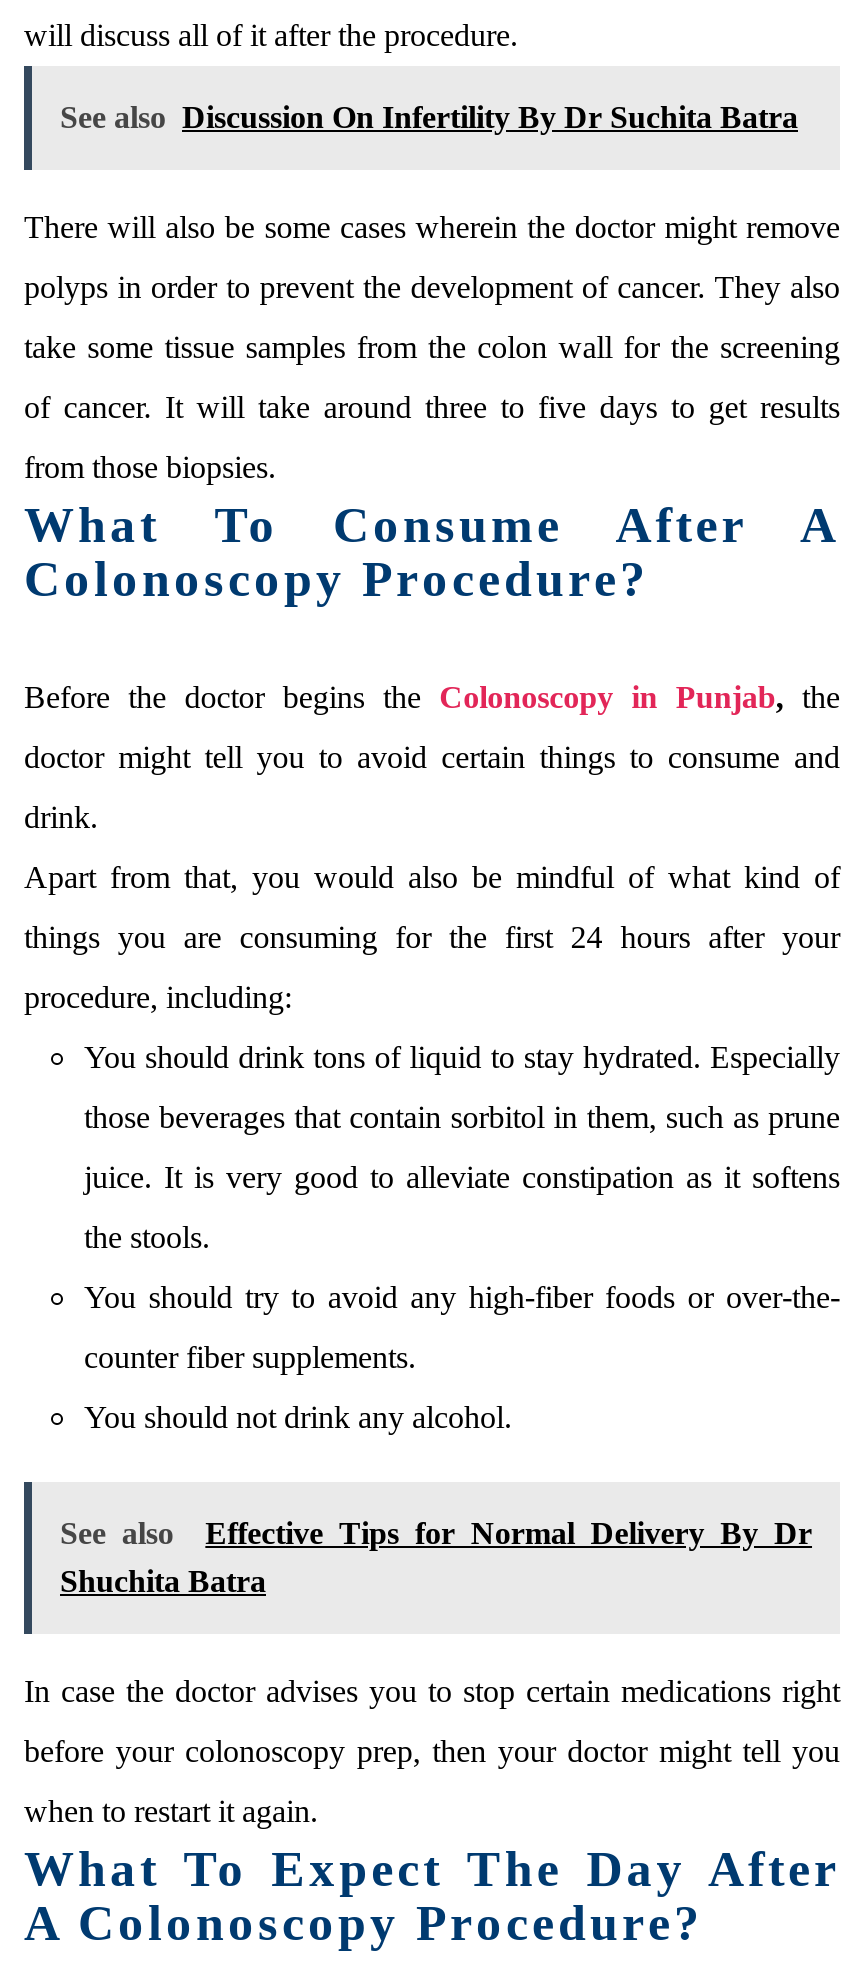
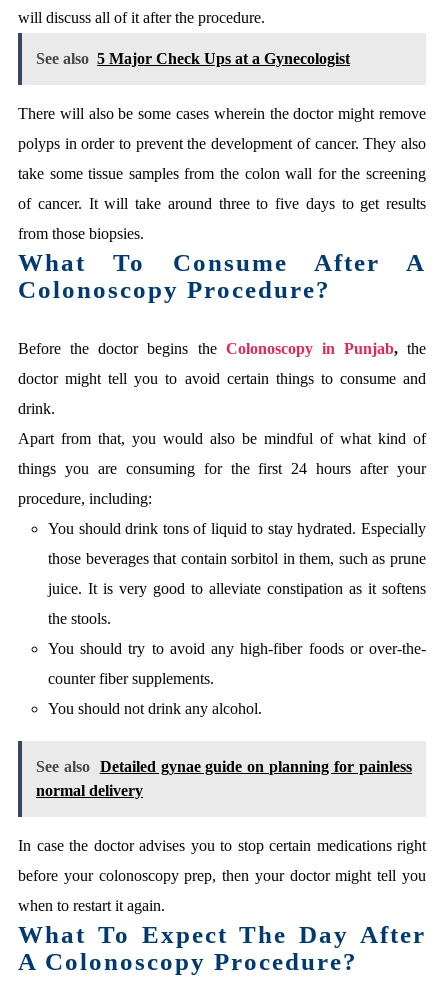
- See also Discussion On Infertility By Dr Suchita Batra
+ See also 5 Major Check Ups at a Gynecologist

- See also
- Effective Tips for Normal Delivery By Dr
- Shuchita Batra
+ See also Detailed gynae guide on planning for painless
+ normal delivery
